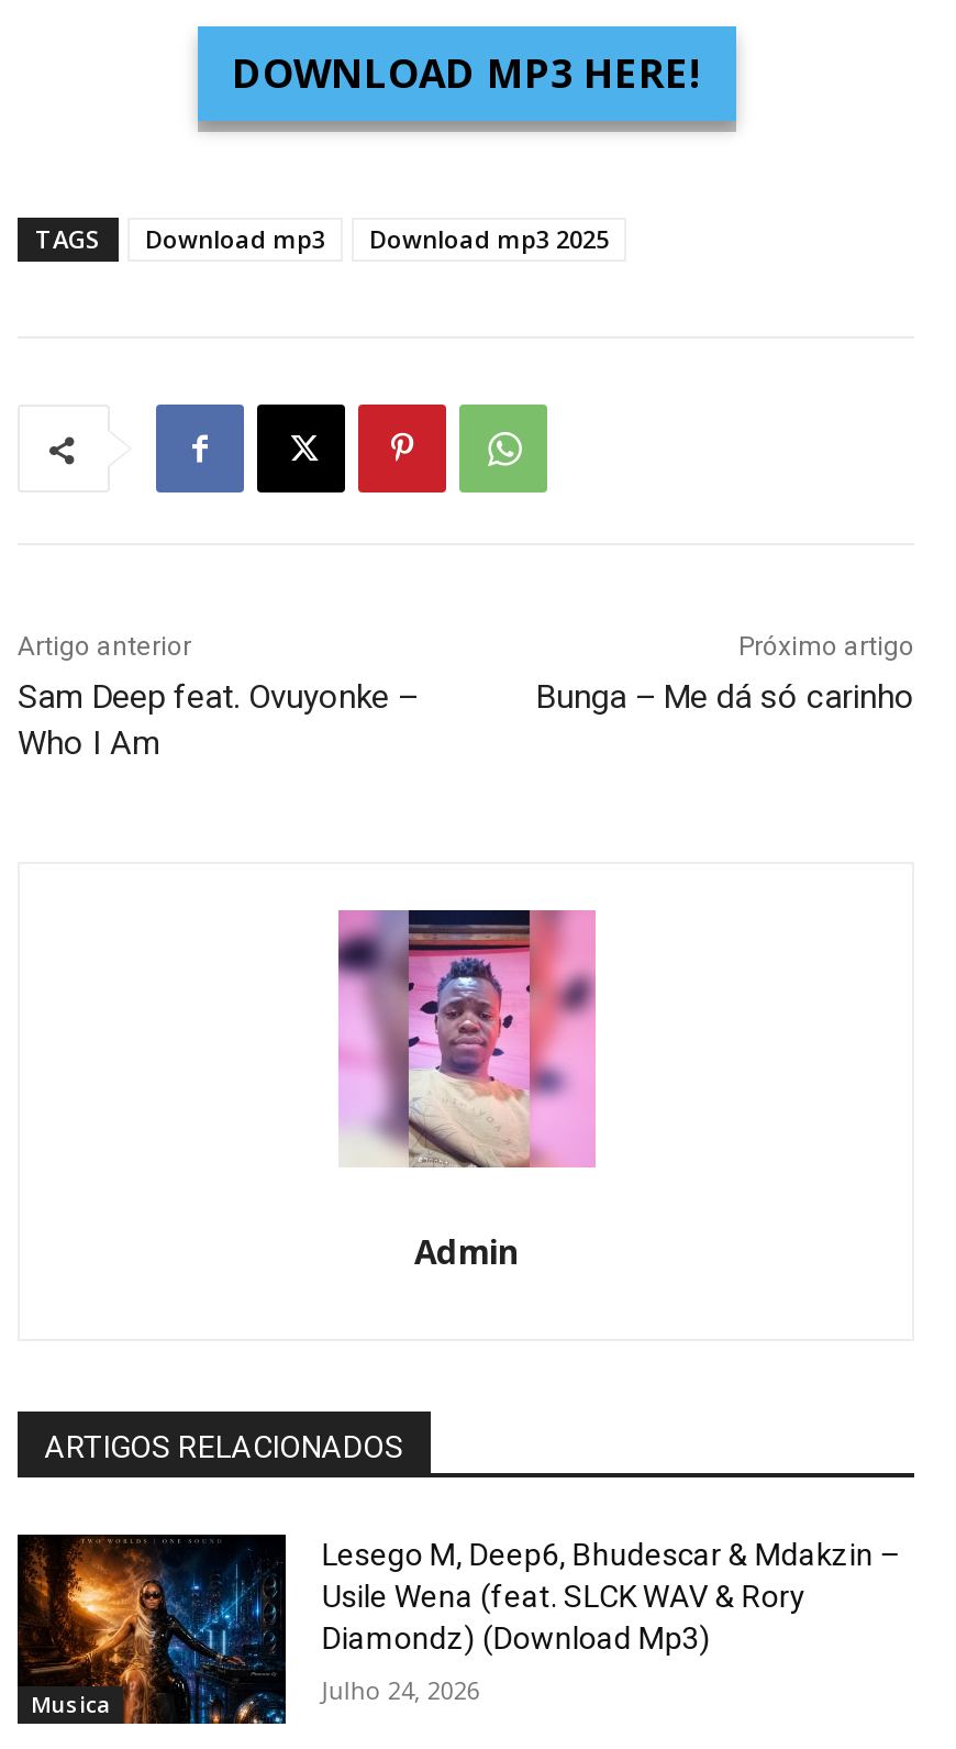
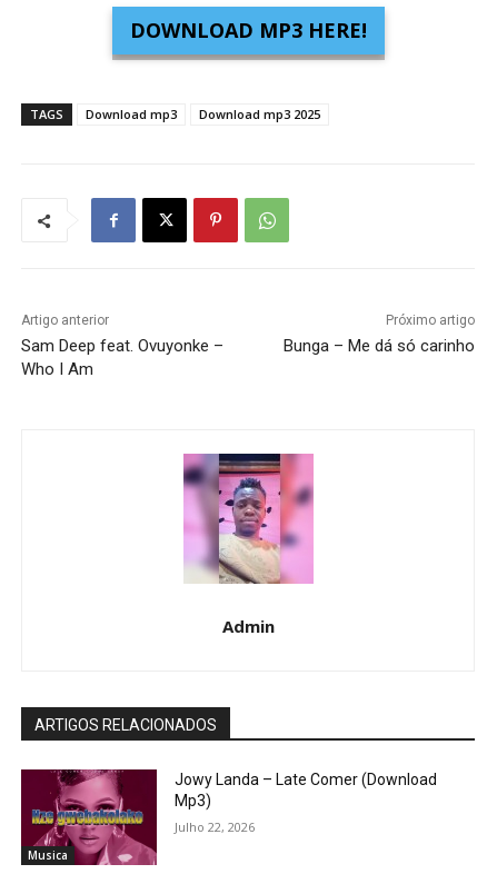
- [image]
- Lesego M, Deep6, Bhudescar & Mdakzin –
- Usile Wena (feat. SLCK WAV & Rory
- Diamondz) (Download Mp3)
+ [image]
+ Jowy Landa – Late Comer (Download
+ Mp3)

- Julho 24, 2026
+ Julho 22, 2026
